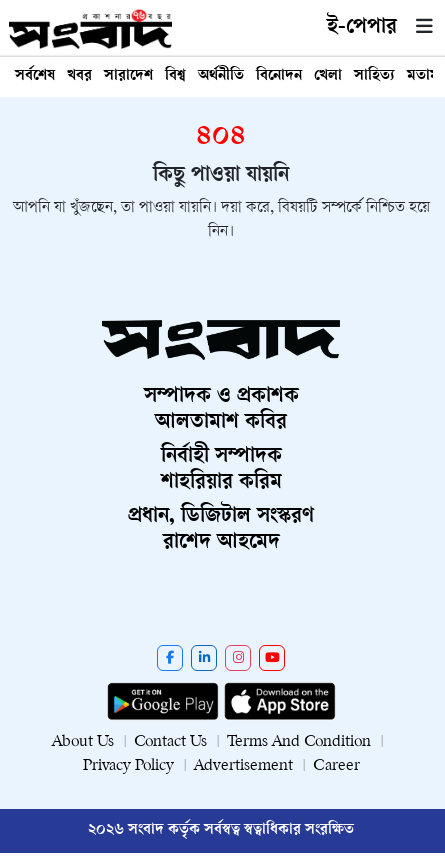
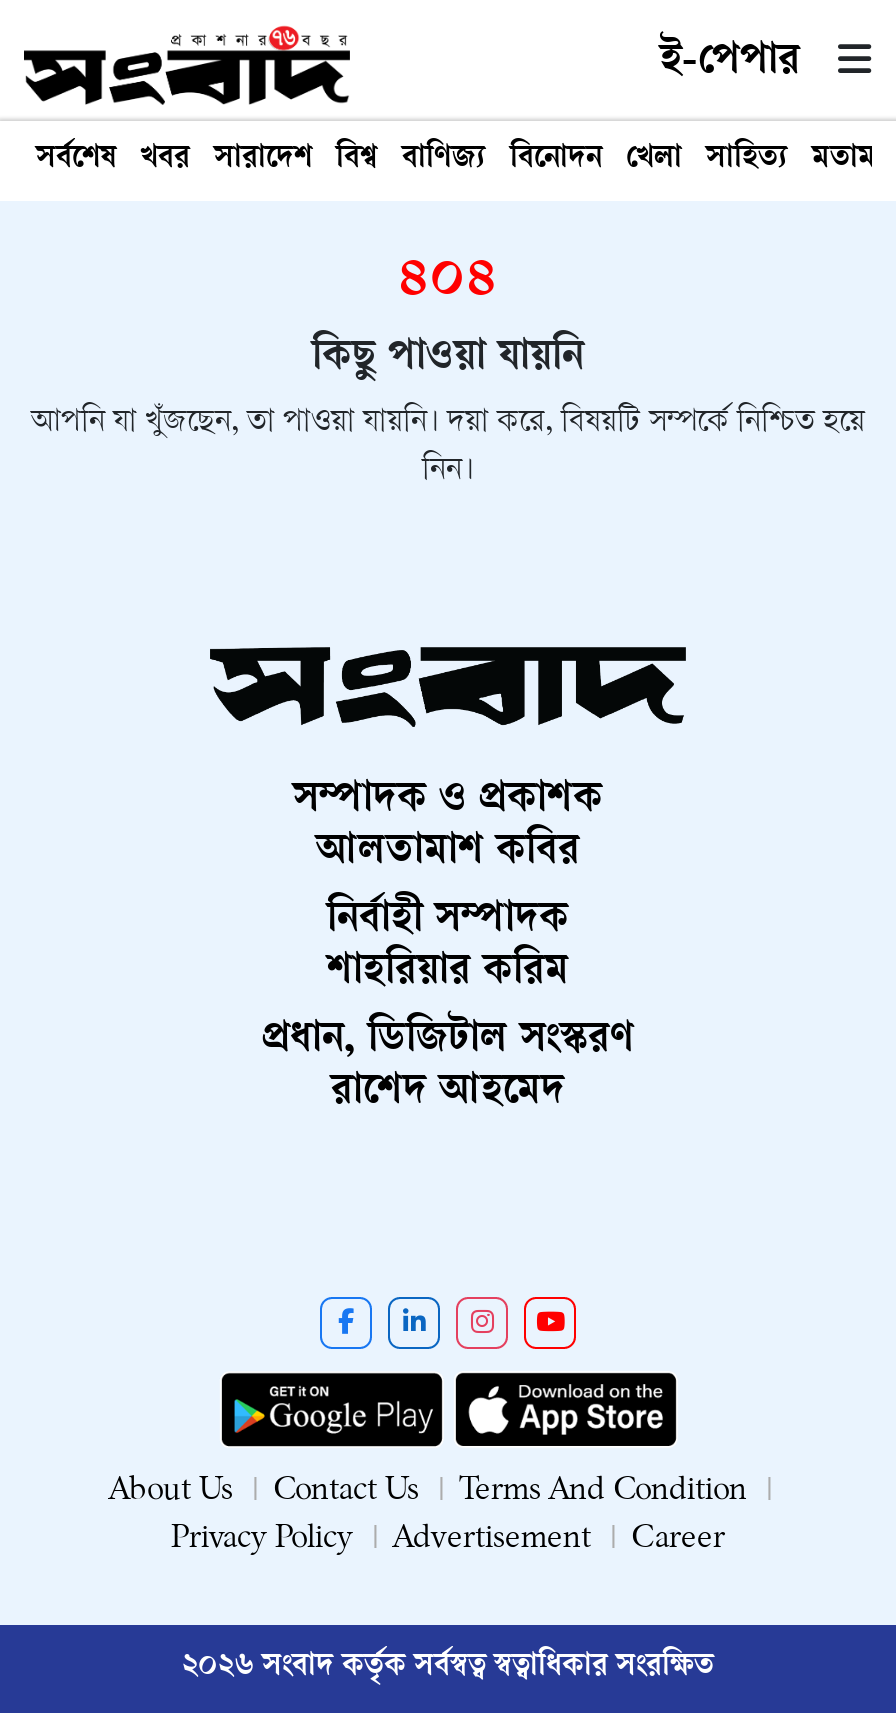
- অর্থনীতি
+ বাণিজ্য
